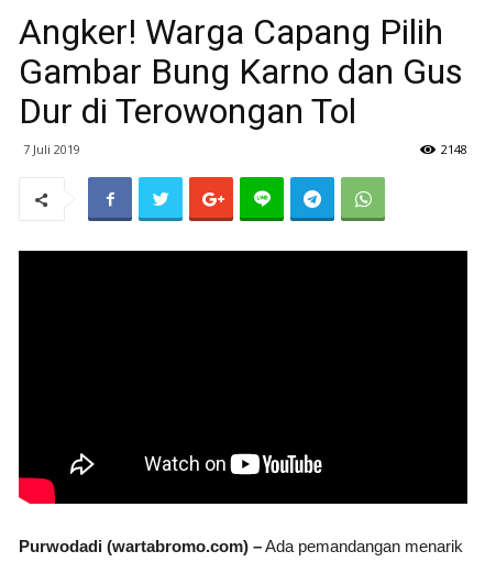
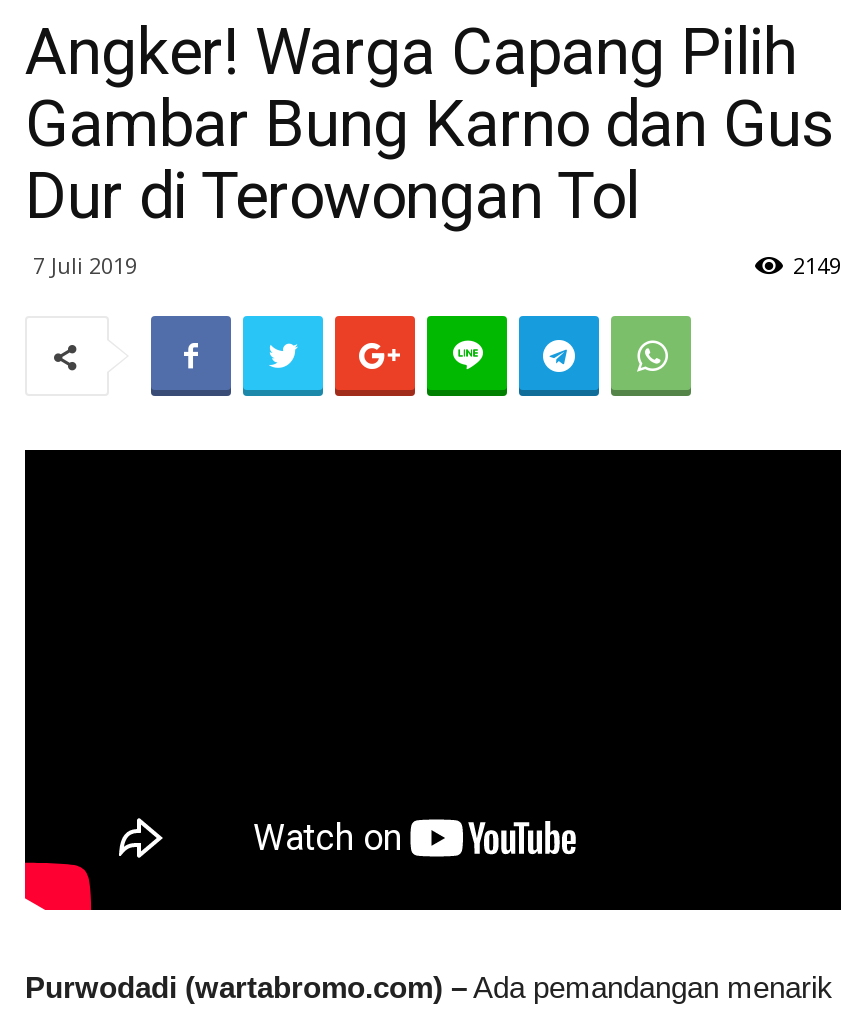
- 2148
+ 2149
